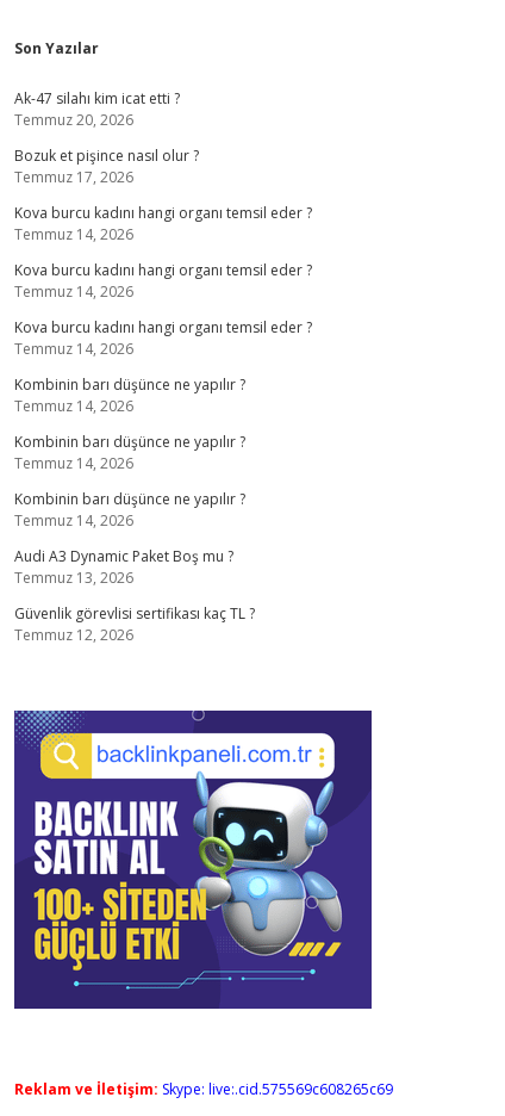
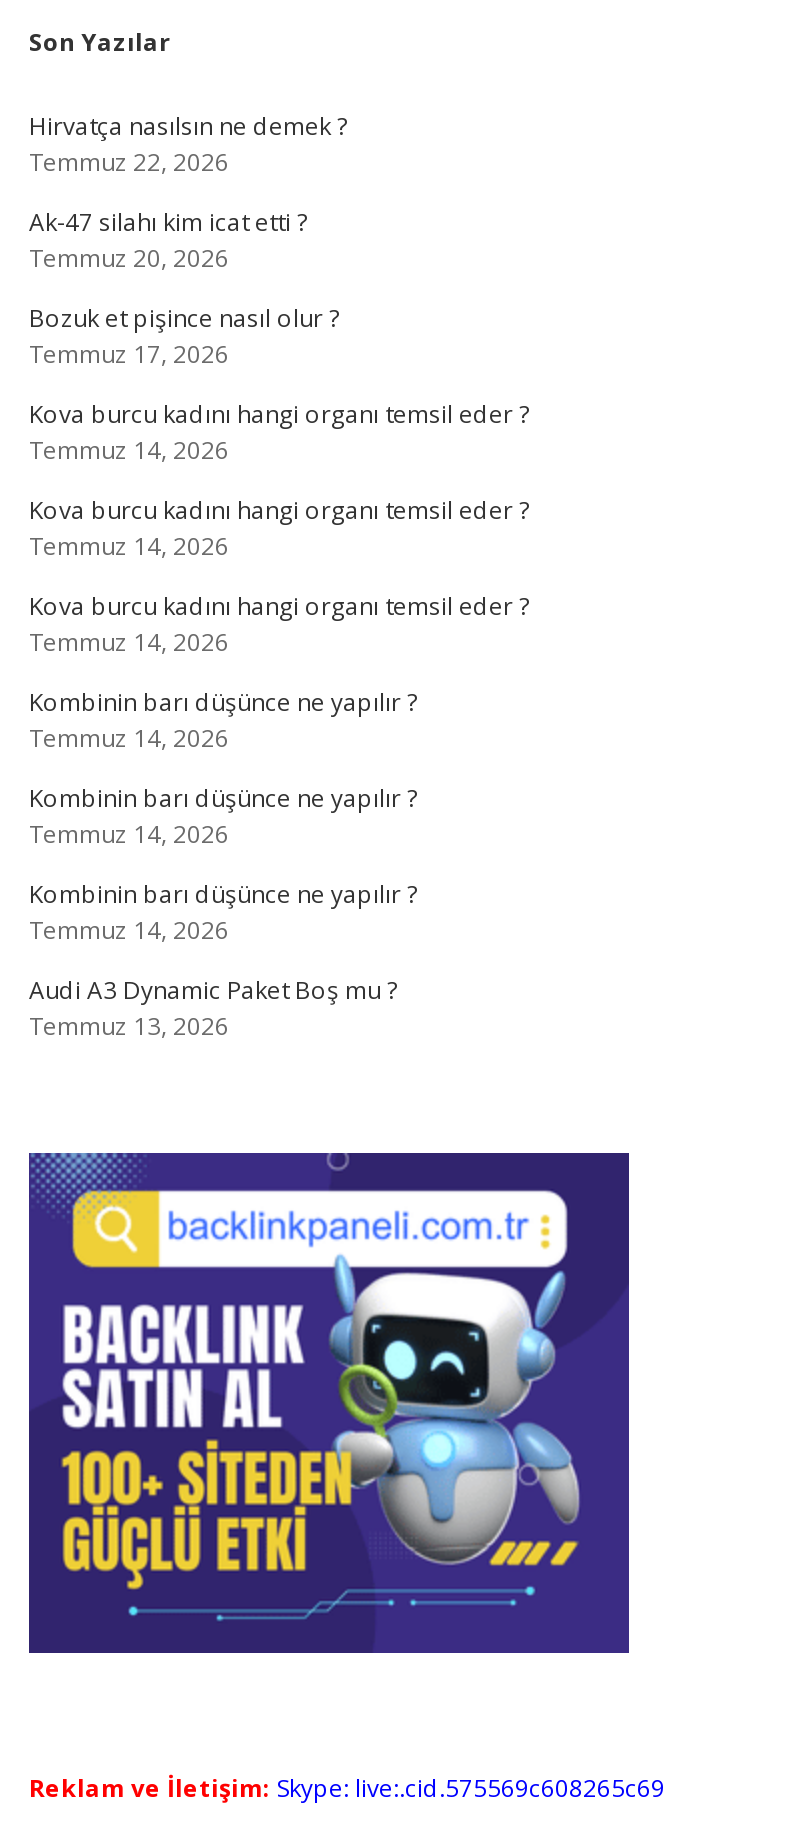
+ Hirvatça nasılsın ne demek ?
+ Temmuz 22, 2026

moved down: Ak-47 silahı kim icat etti ? | Temmuz 20, 2026 | Bozuk et pişince nasıl olur ? | ... | Audi A3 Dynamic Paket Boş mu ? | Temmuz 13, 2026

- Güvenlik görevlisi sertifikası kaç TL ?
- Temmuz 12, 2026
